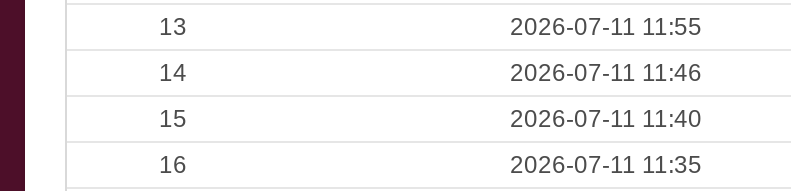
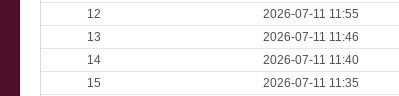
- 13
+ 12

- 14
+ 13

- 15
+ 14

- 16
+ 15
